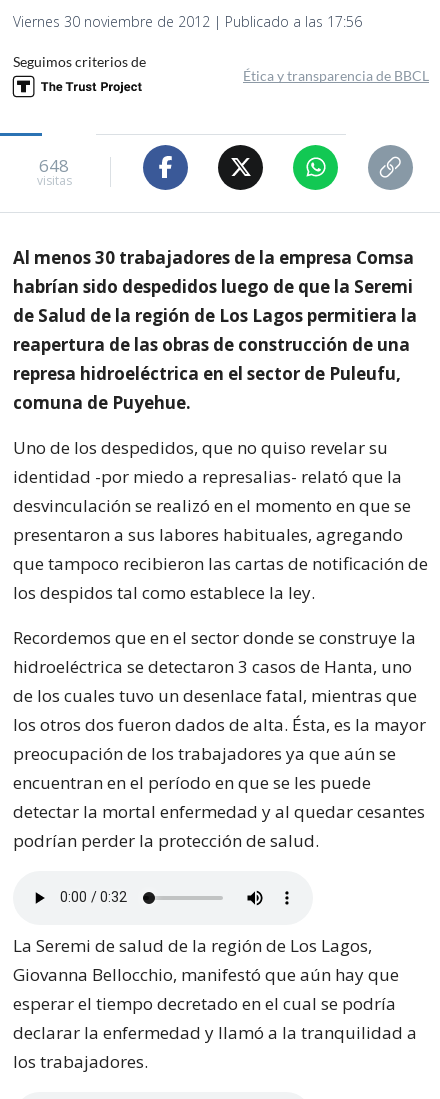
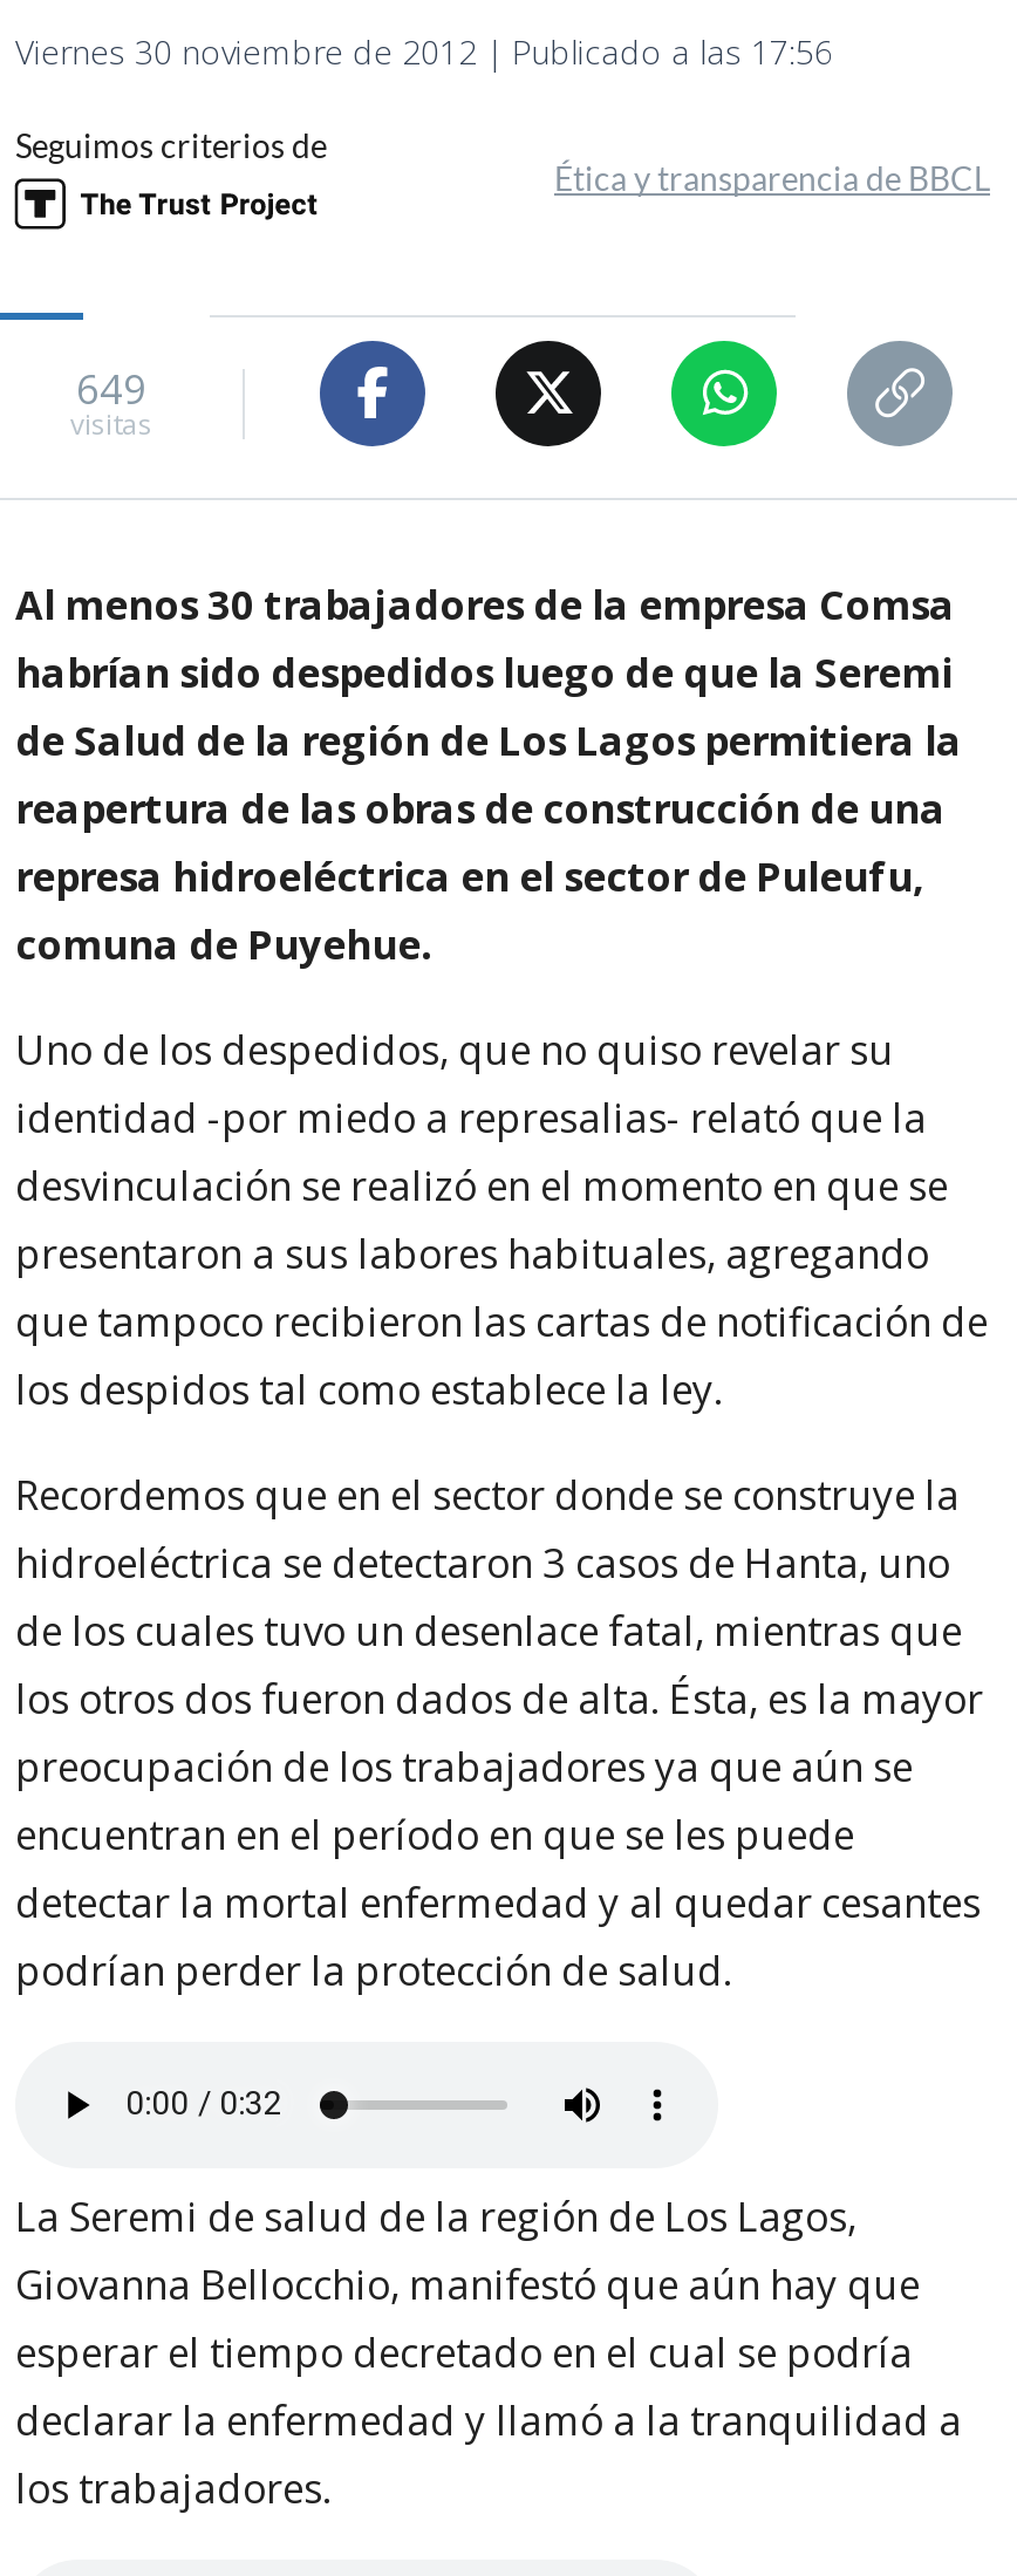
- 648
+ 649
